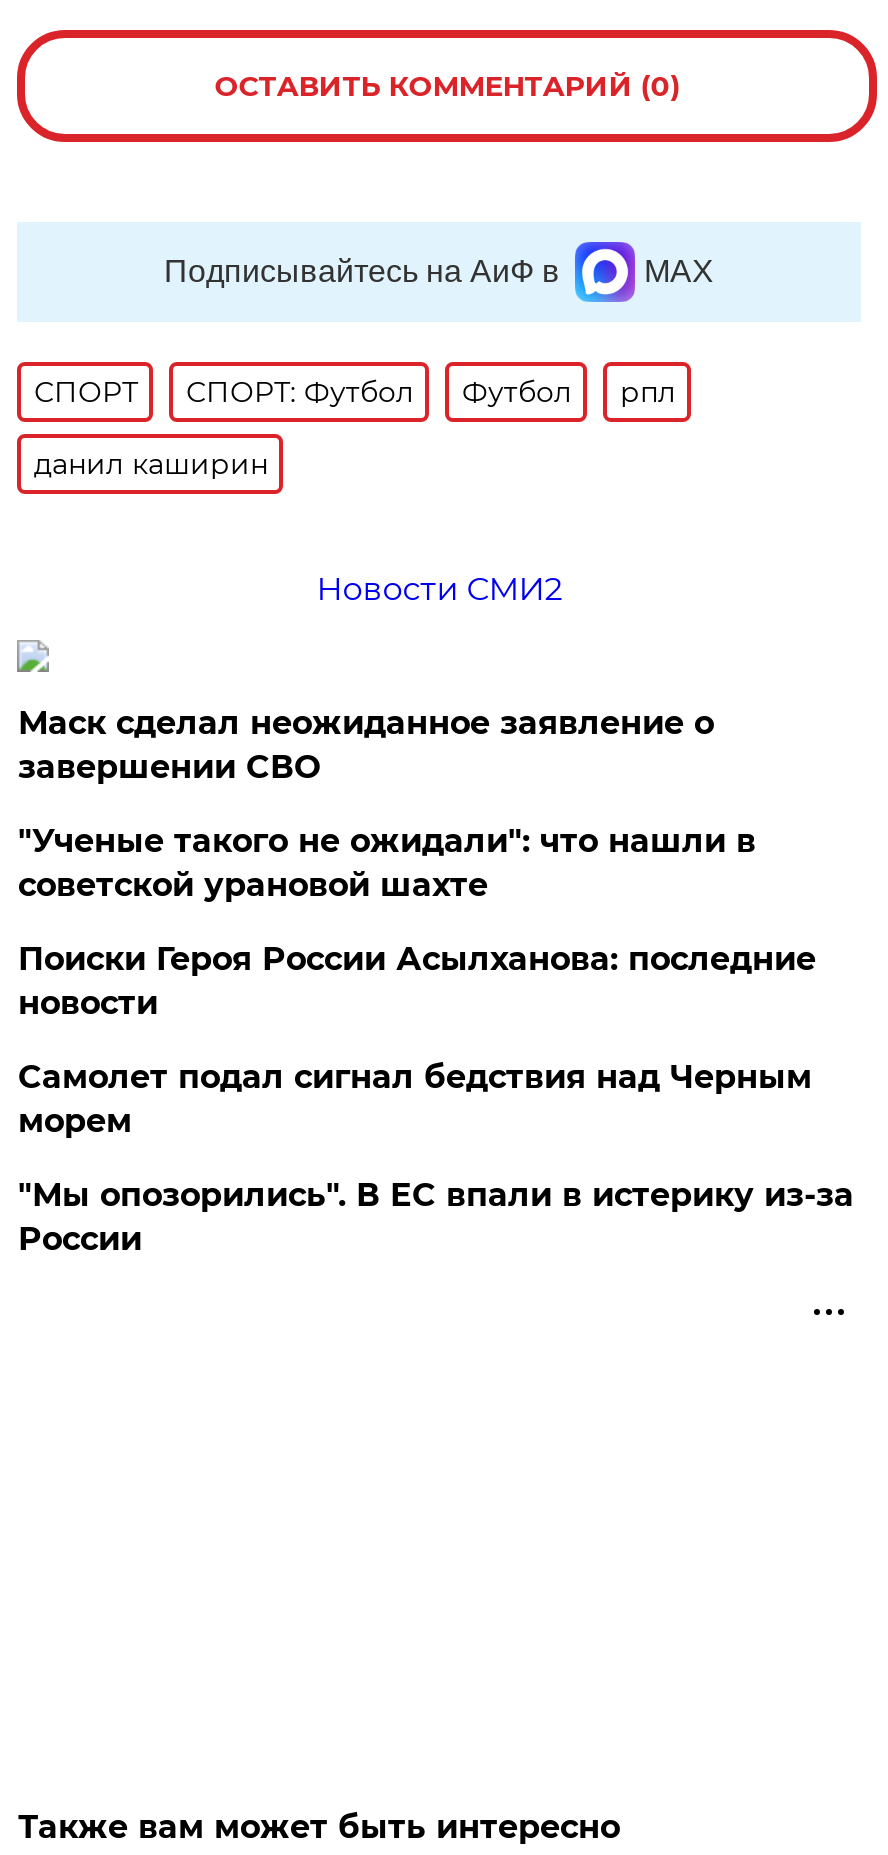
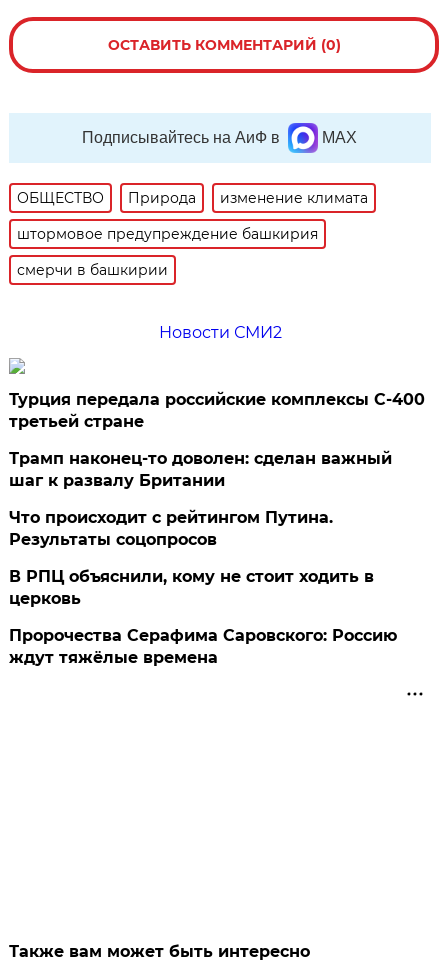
- СПОРТ
- СПОРТ: Футбол
- Футбол
- рпл
- данил каширин
+ ОБЩЕСТВО
+ Природа
+ изменение климата
+ штормовое предупреждение башкирия
+ смерчи в башкирии

- Маск сделал неожиданное заявление о
- завершении СВО
+ Турция передала российские комплексы С-400
+ третьей стране

- "Ученые такого не ожидали": что нашли в
- советской урановой шахте
+ Трамп наконец-то доволен: сделан важный
+ шаг к развалу Британии

- Поиски Героя России Асылханова: последние
- новости
+ Что происходит с рейтингом Путина.
+ Результаты соцопросов

- Самолет подал сигнал бедствия над Черным
- морем
+ В РПЦ объяснили, кому не стоит ходить в
+ церковь

- "Мы опозорились". В ЕС впали в истерику из-за
- России
+ Пророчества Серафима Саровского: Россию
+ ждут тяжёлые времена
